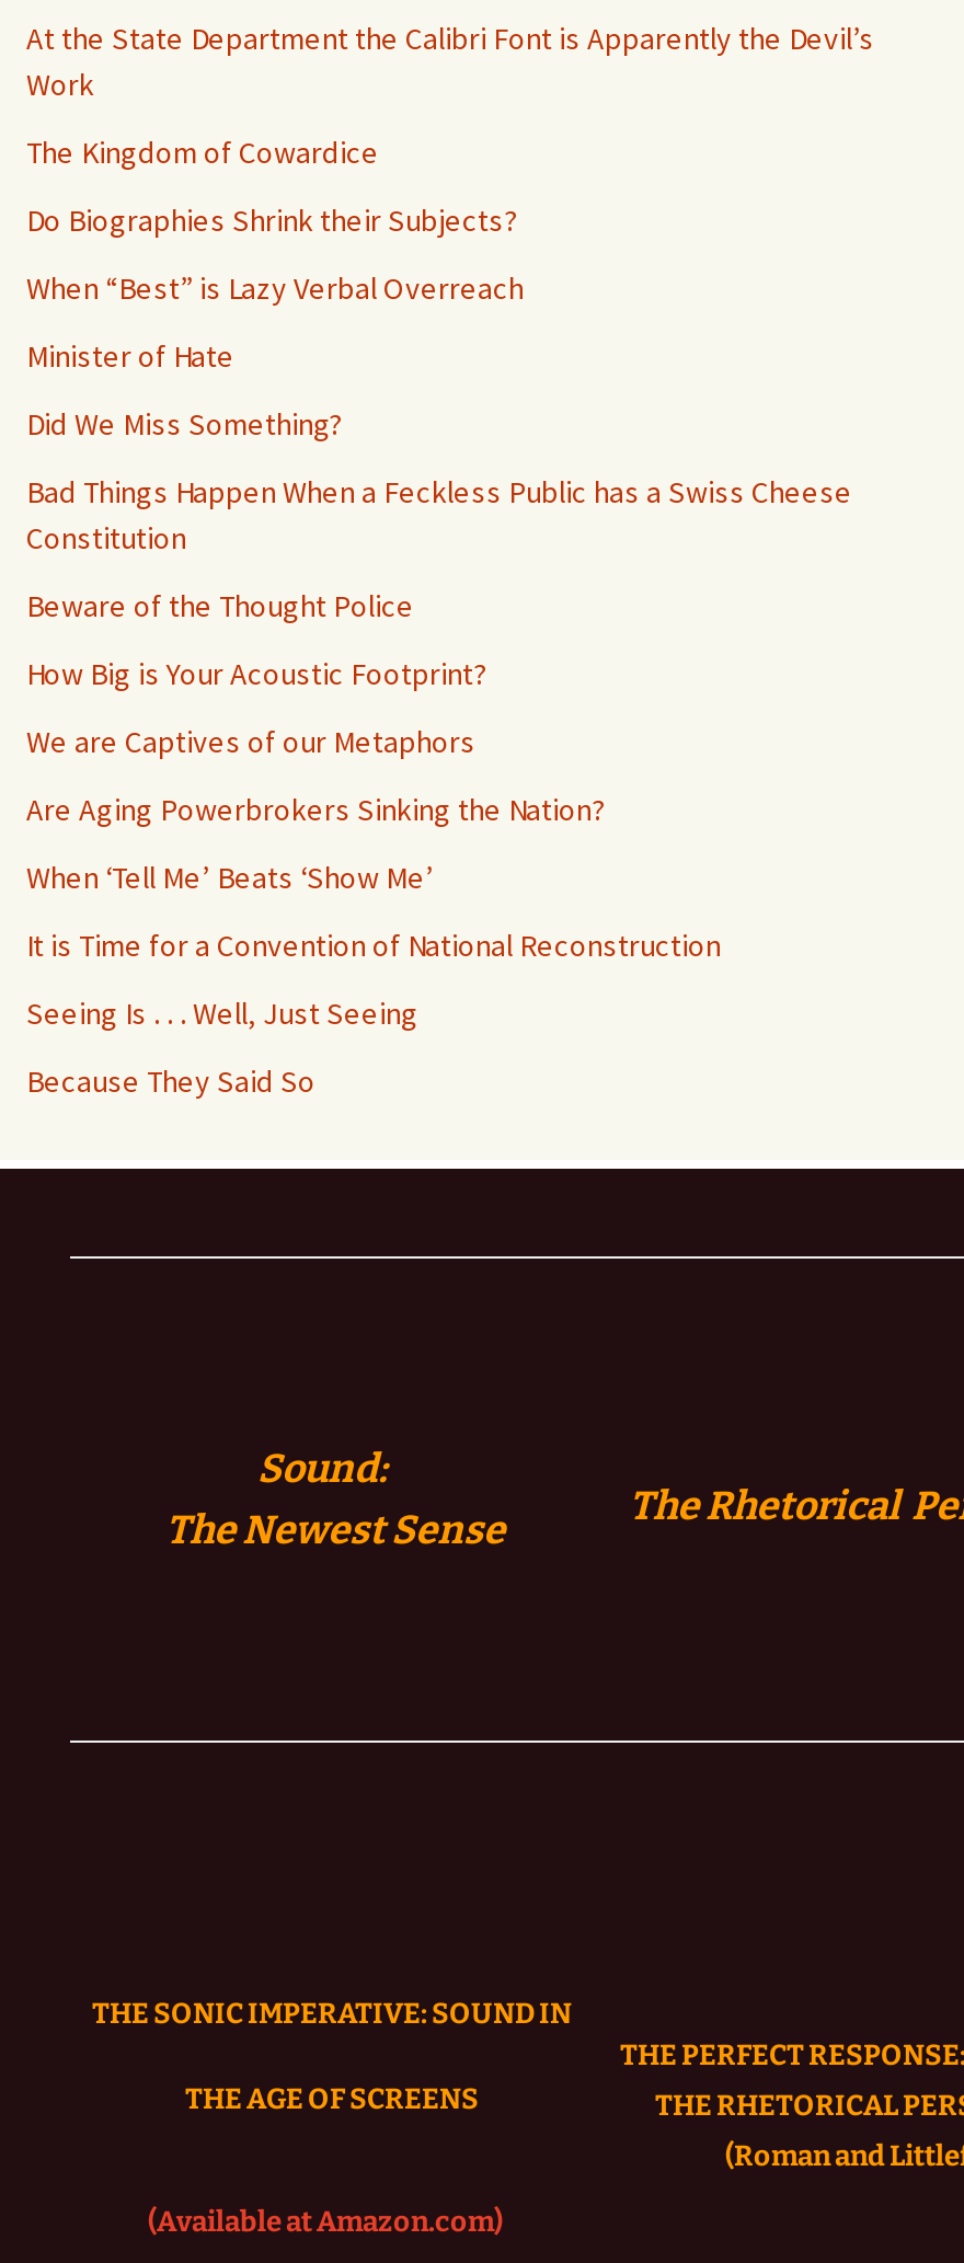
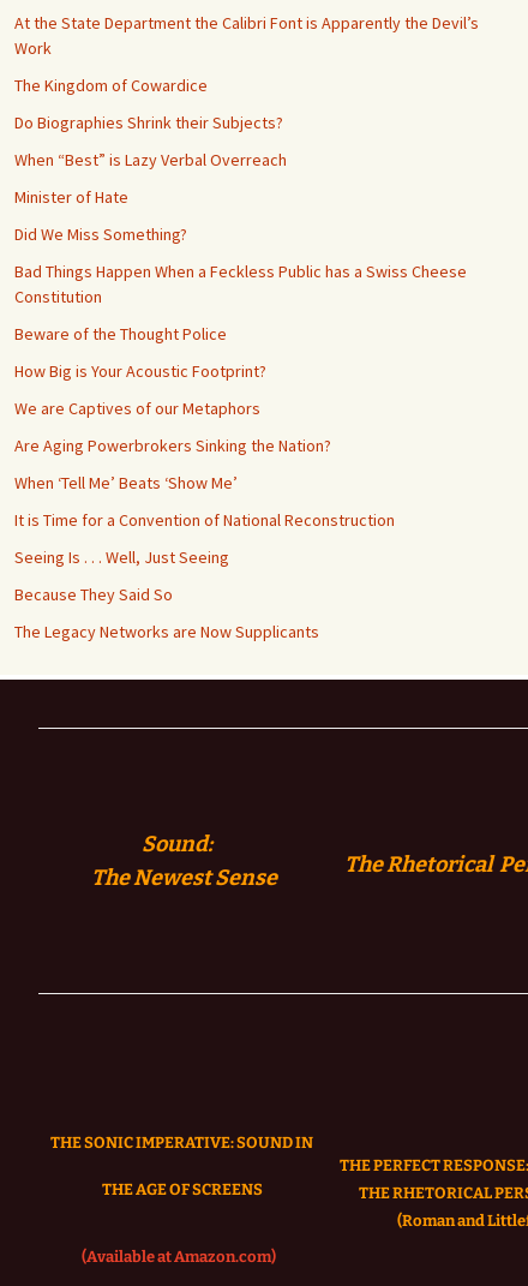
+ The Legacy Networks are Now Supplicants
